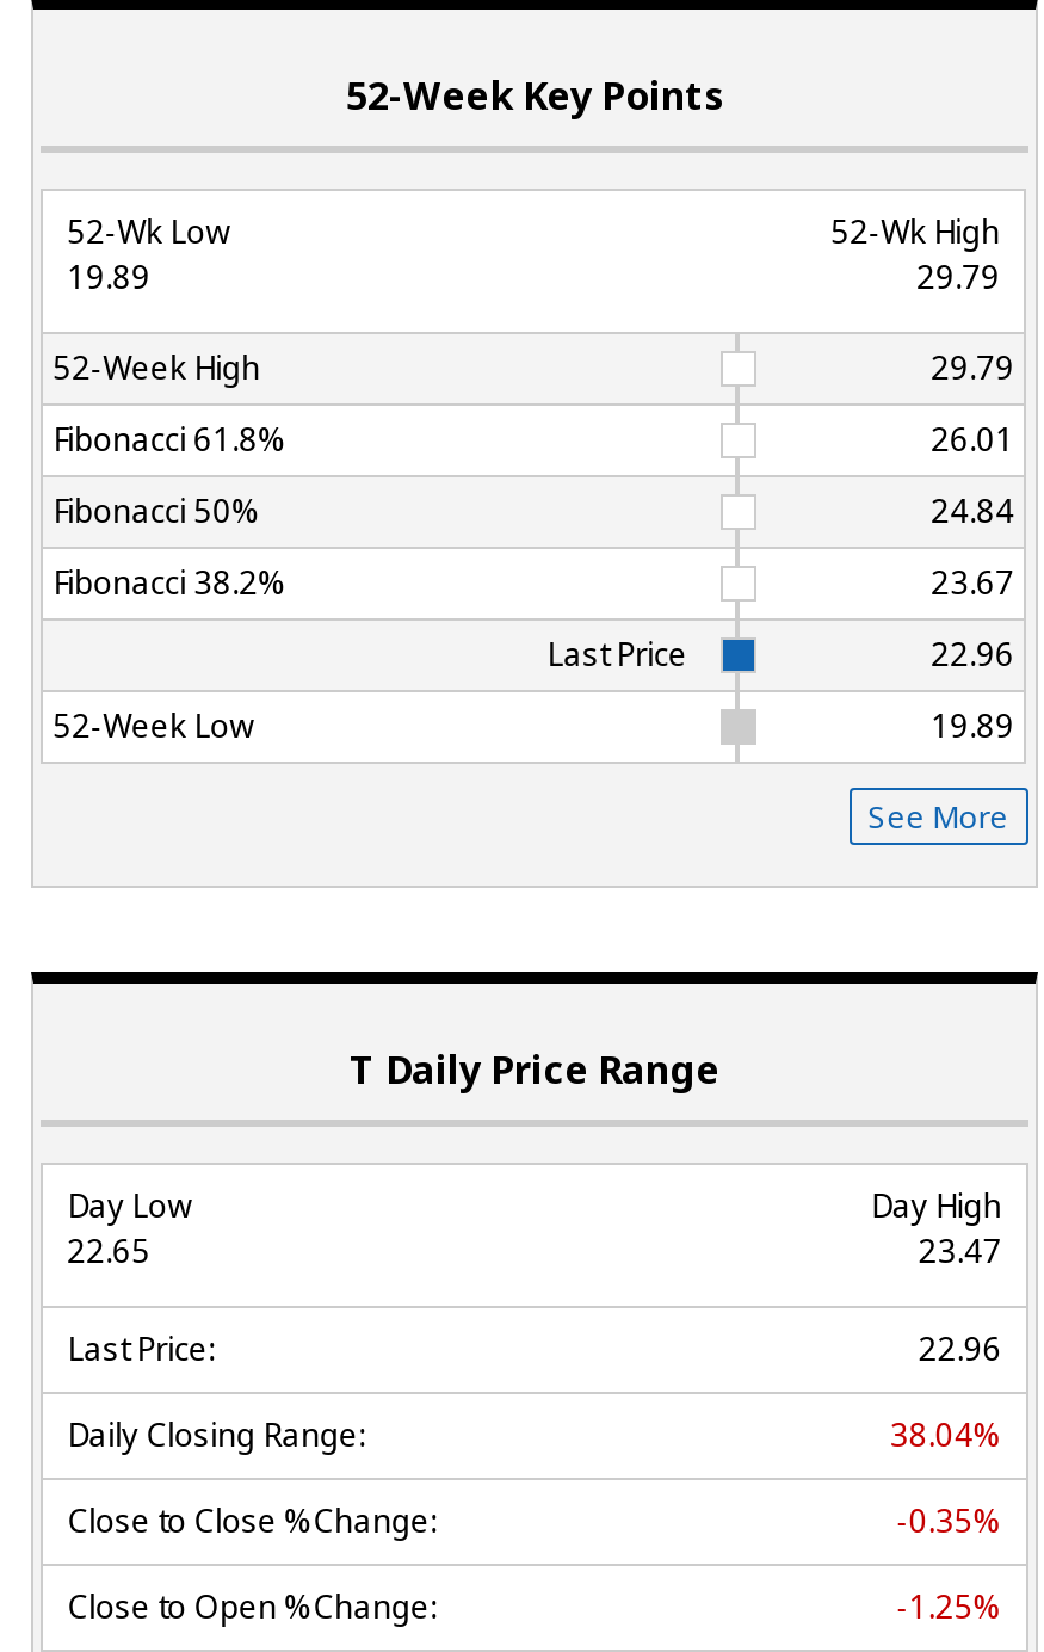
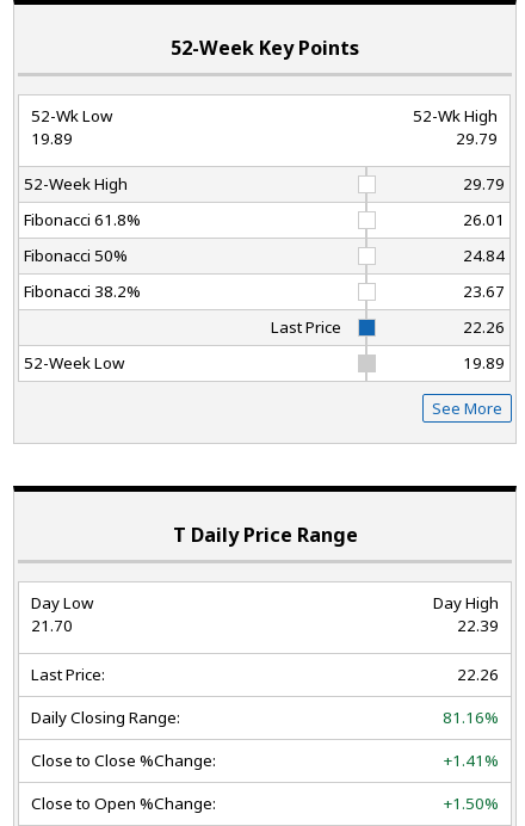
- 22.96
+ 22.26

- 22.65
+ 21.70

- 23.47
+ 22.39

- 22.96
+ 22.26

- 38.04%
+ 81.16%

- -0.35%
+ +1.41%

- -1.25%
+ +1.50%
